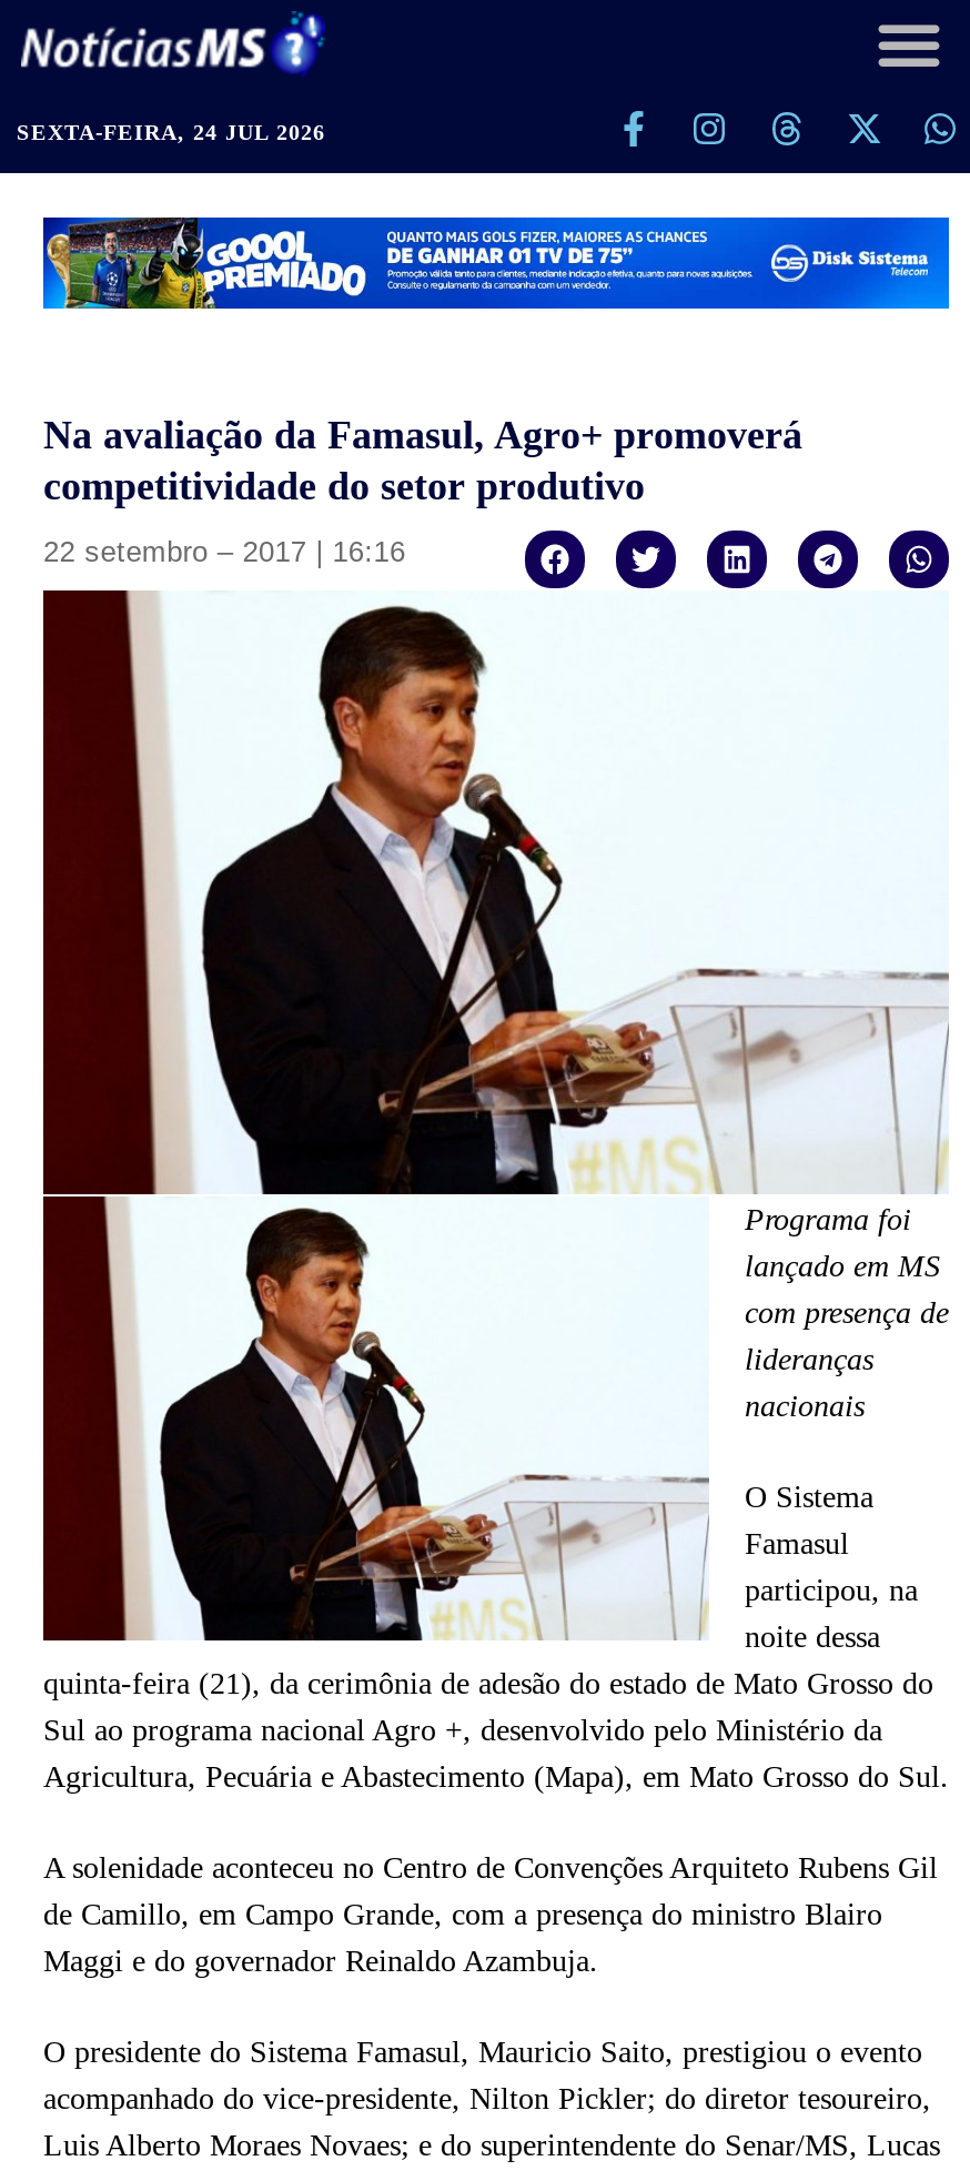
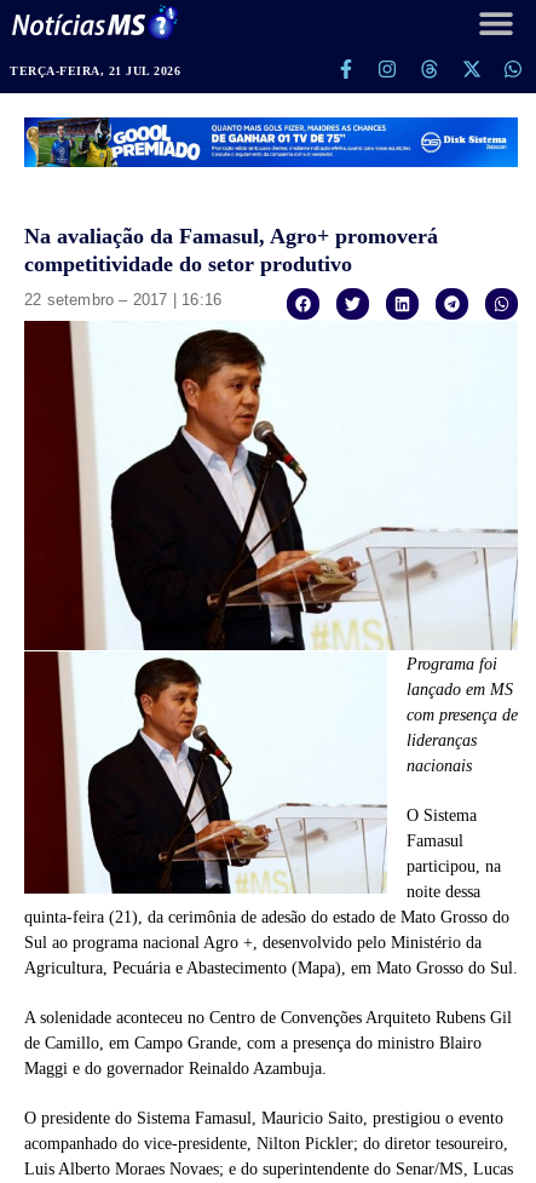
- SEXTA-FEIRA, 24 JUL 2026
+ TERÇA-FEIRA, 21 JUL 2026
